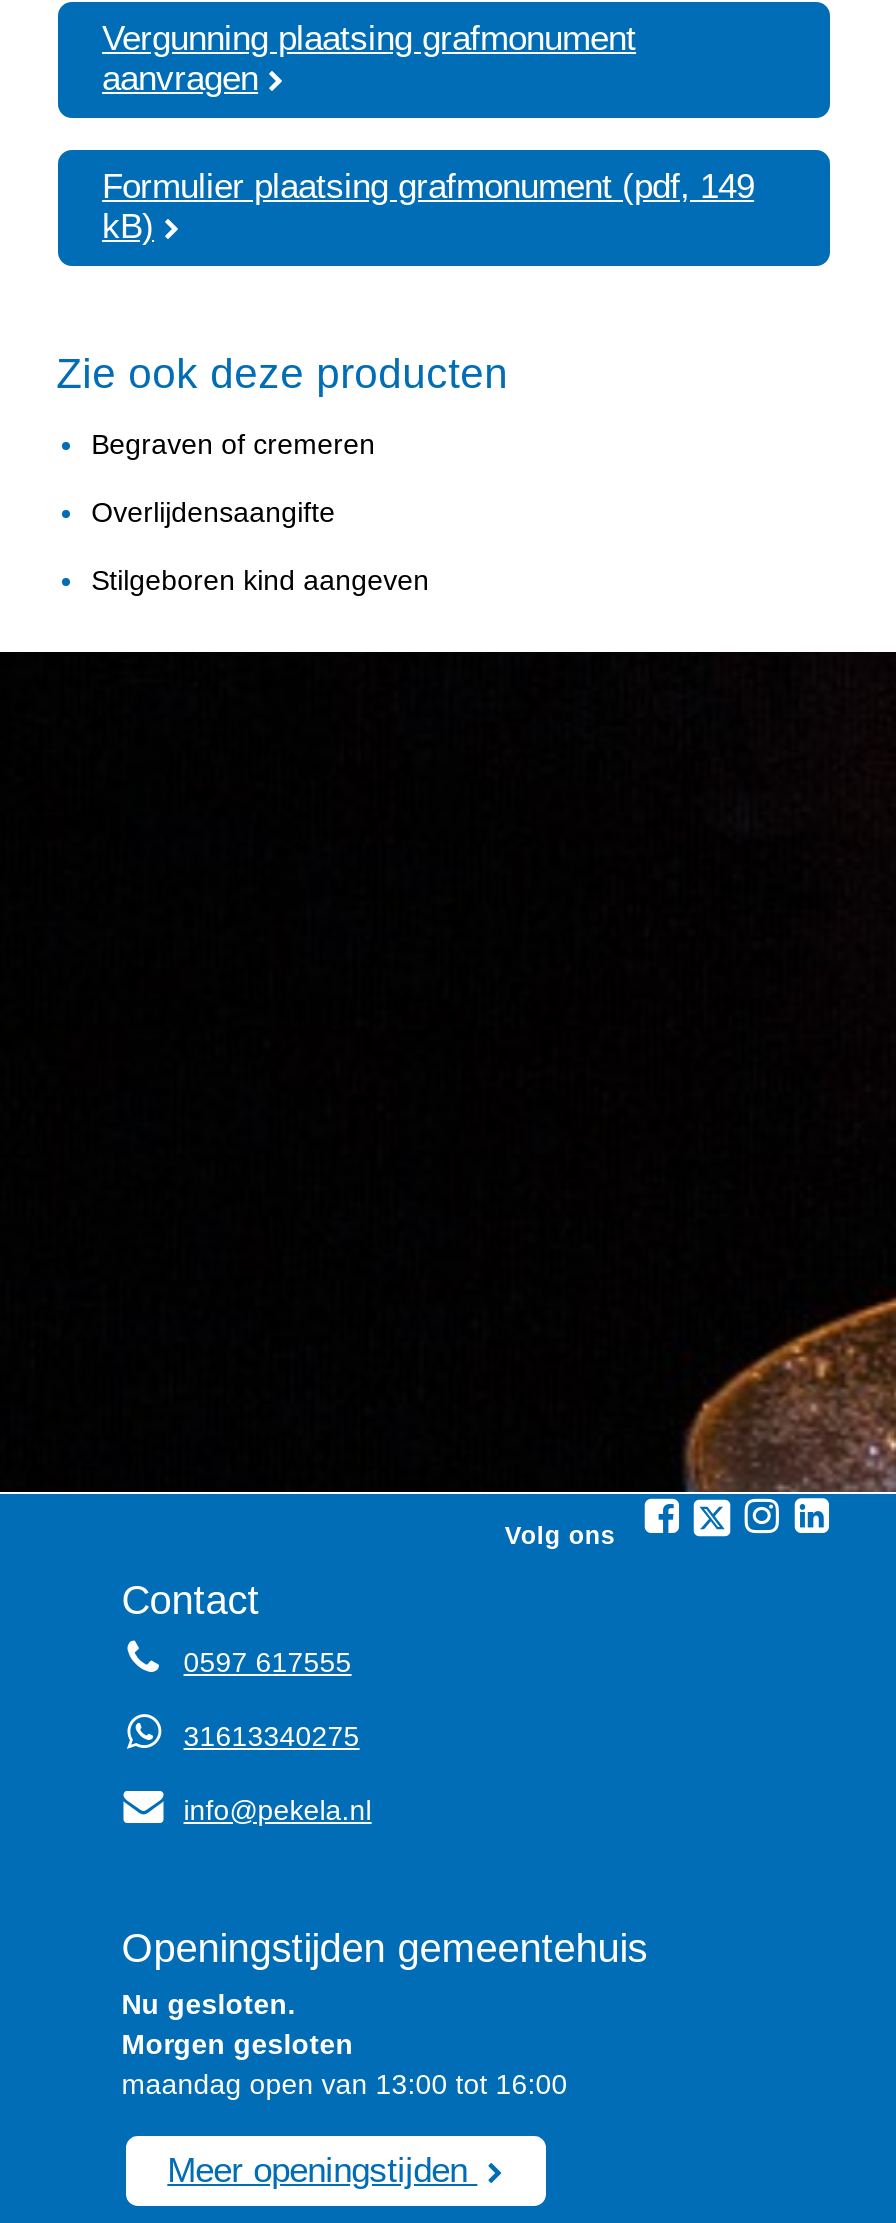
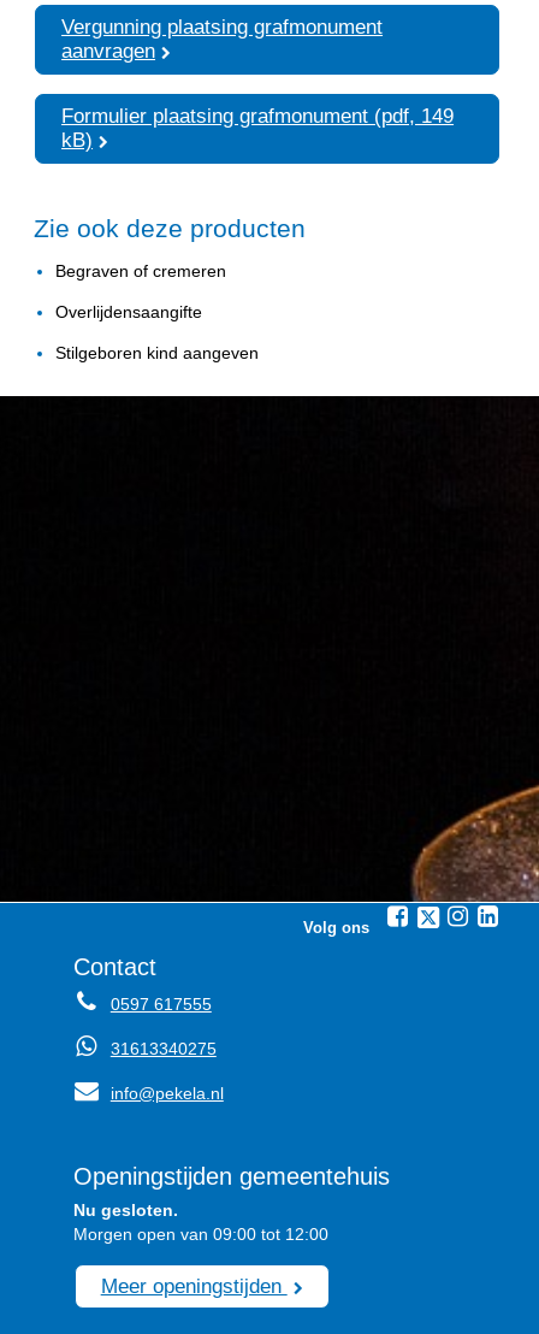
- Morgen gesloten
- maandag open van 13:00 tot 16:00
+ Morgen open van 09:00 tot 12:00
